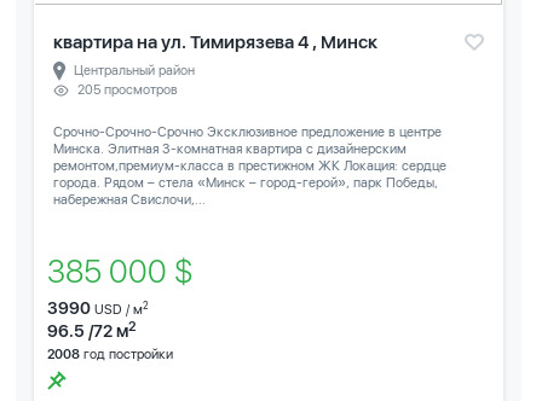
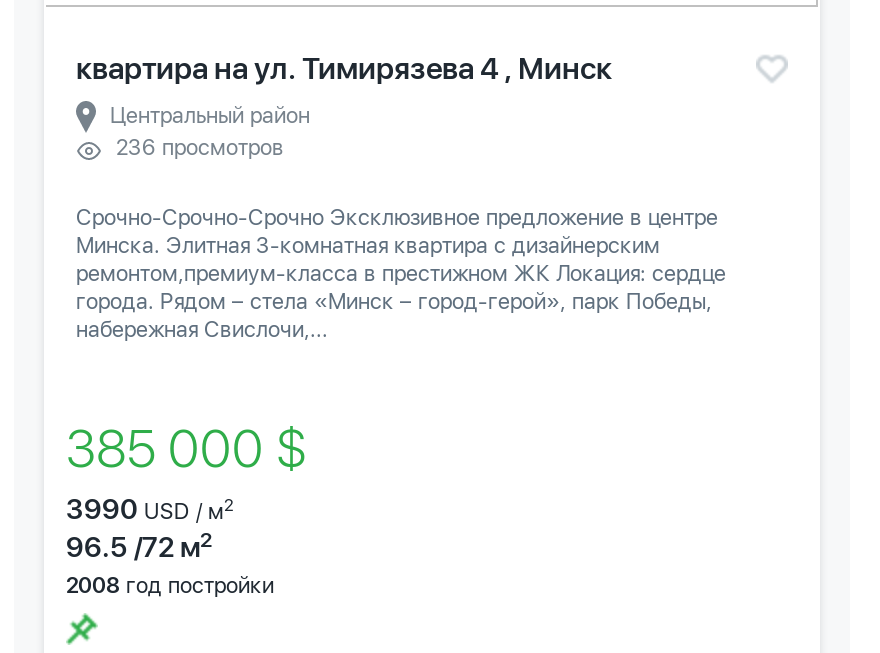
- 205 просмотров
+ 236 просмотров
